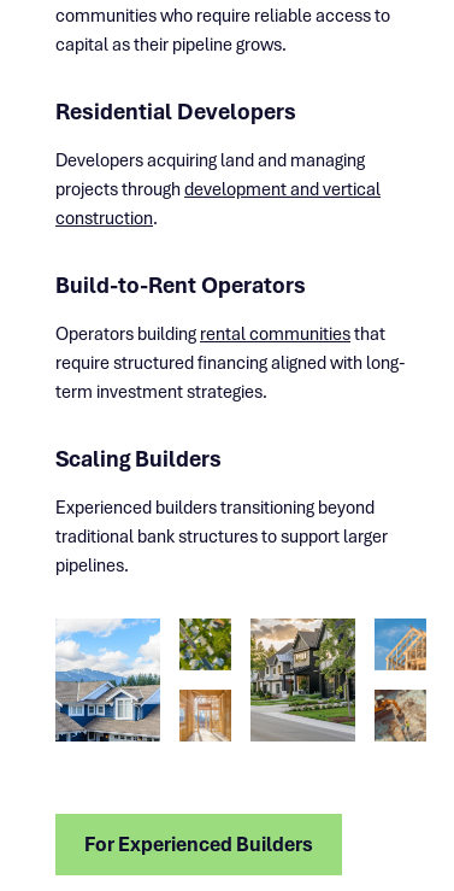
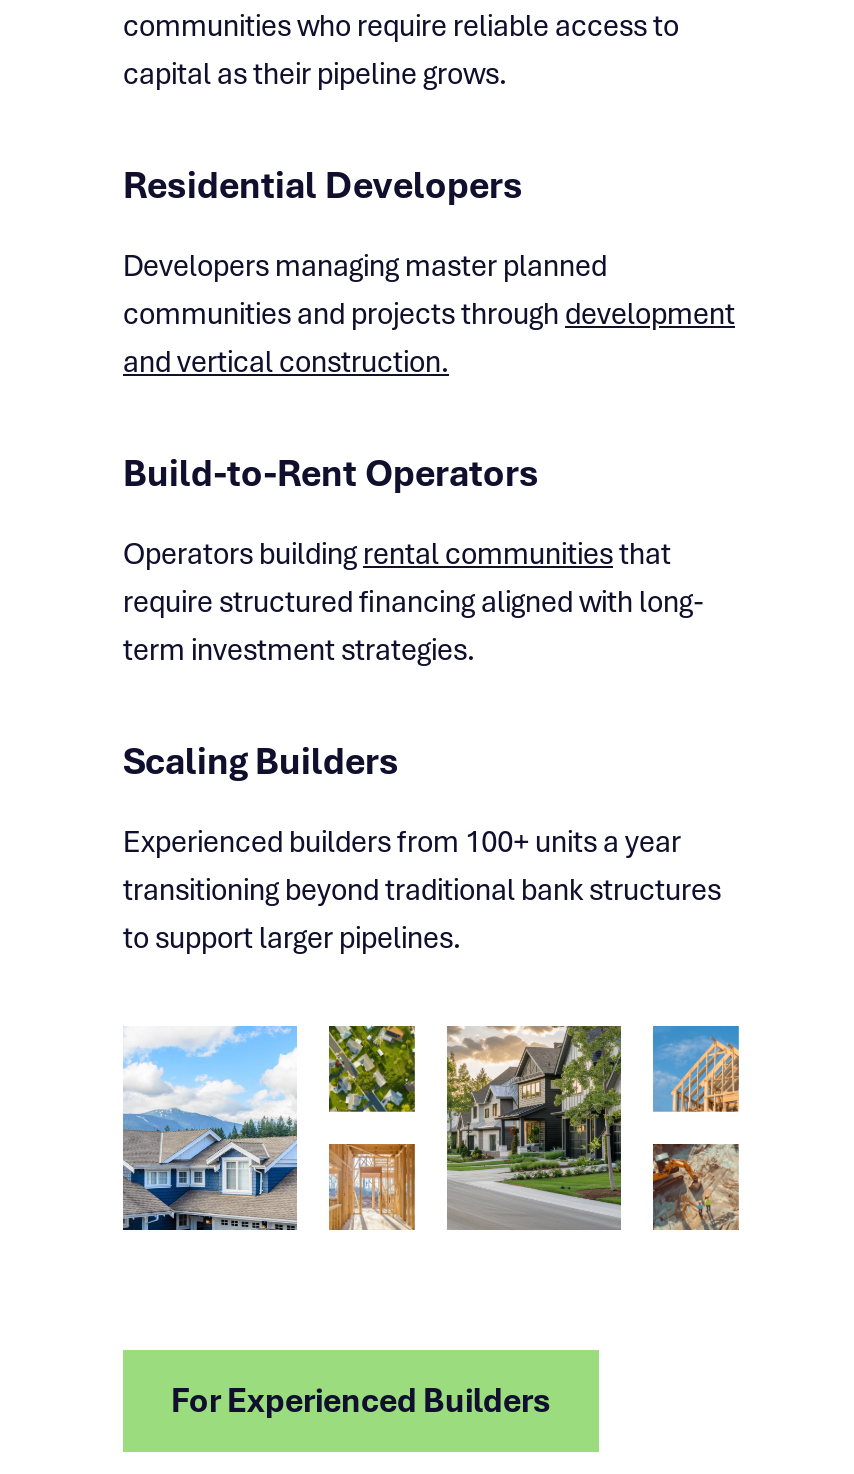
- Developers acquiring land and managing
- projects through development and vertical
- construction.
+ Developers managing master planned
+ communities and projects through development
+ and vertical construction.

- Experienced builders transitioning beyond
- traditional bank structures to support larger
- pipelines.
+ Experienced builders from 100+ units a year
+ transitioning beyond traditional bank structures
+ to support larger pipelines.
